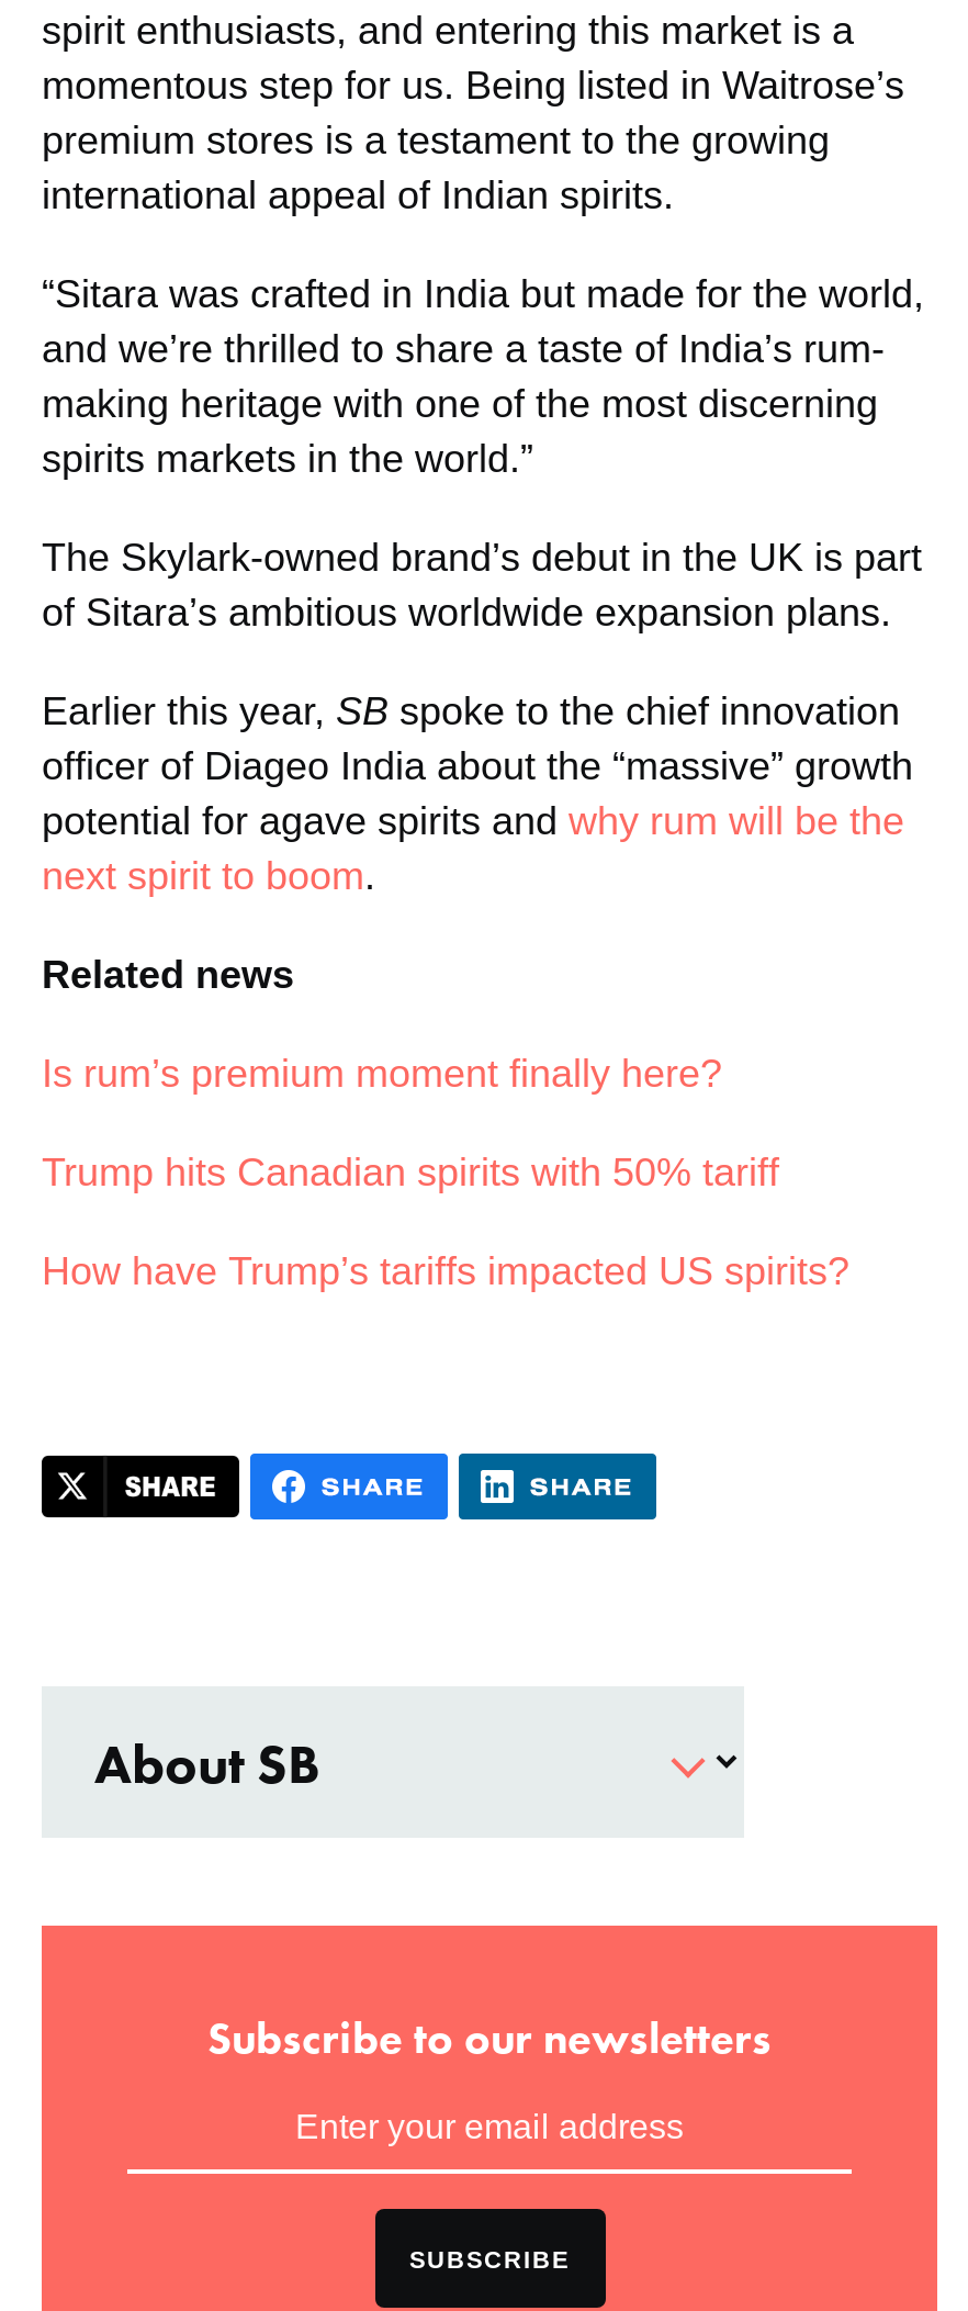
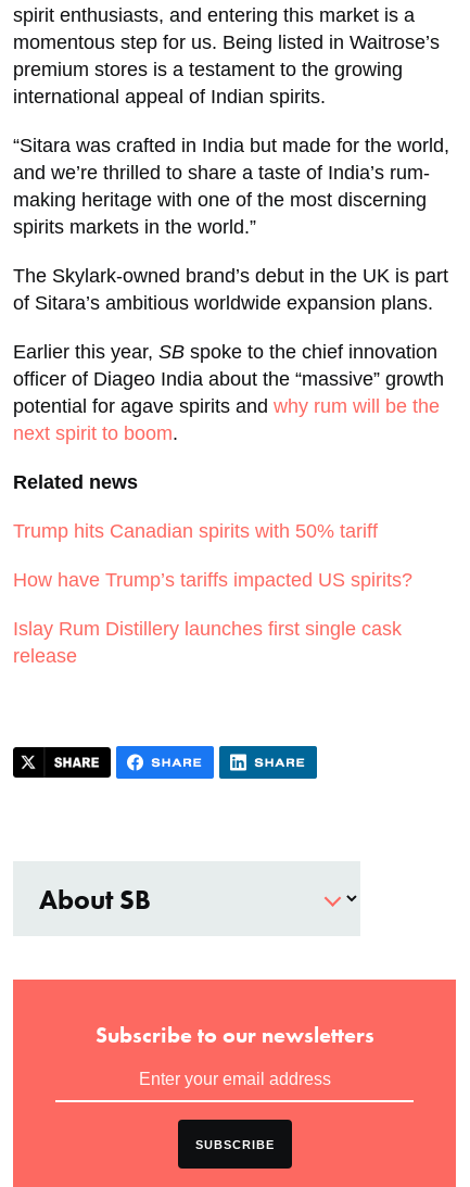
- Is rum’s premium moment finally here?

moved up: Trump hits Canadian spirits with 50% tariff | How have Trump’s tariffs impacted US spirits?

+ Islay Rum Distillery launches first single cask
+ release
